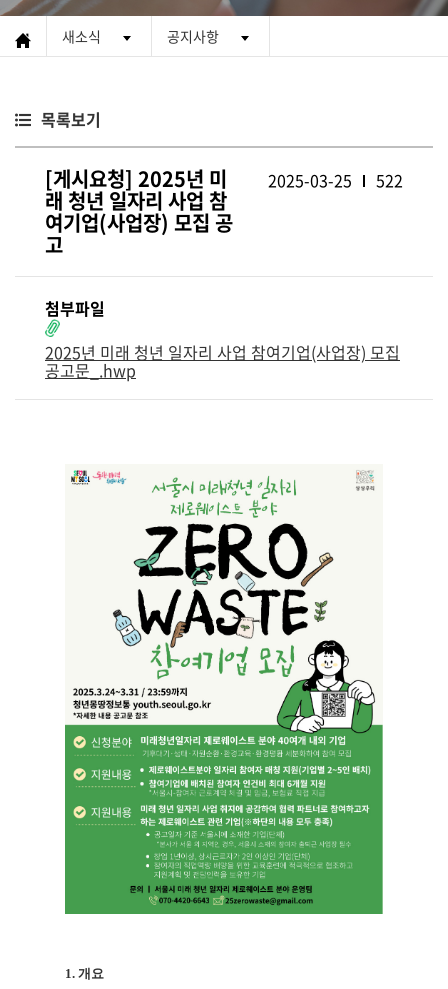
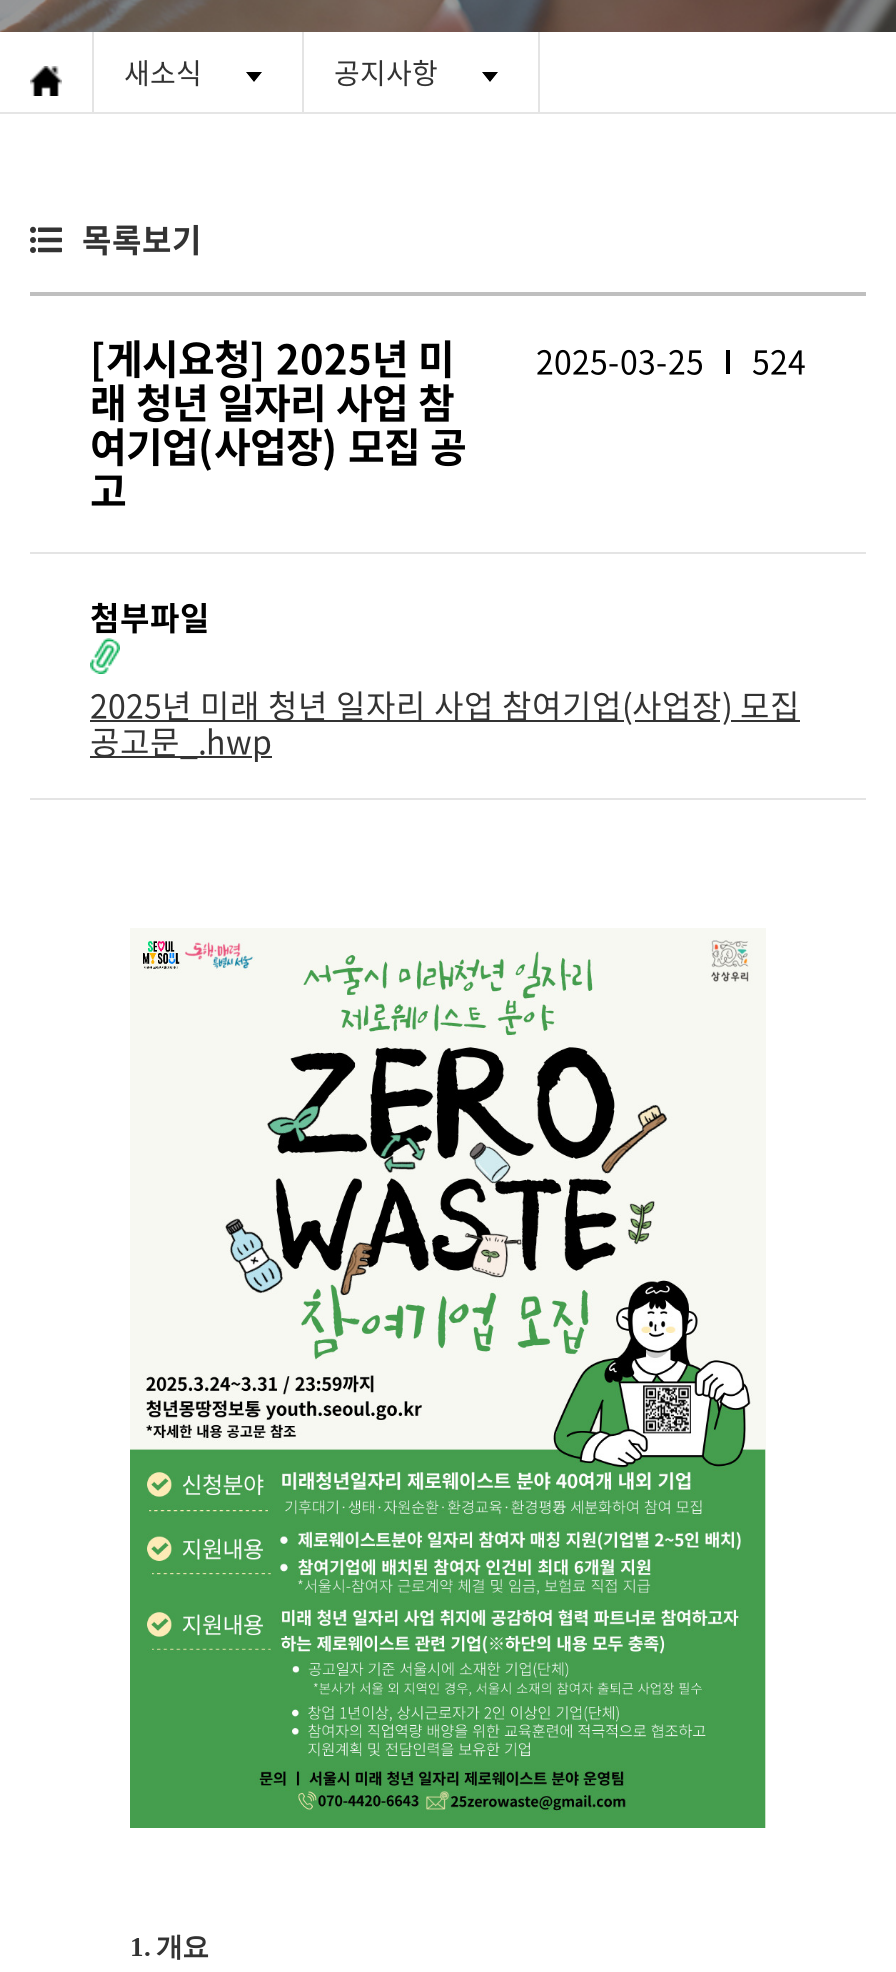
- [게시요청] 2025년 미 2025-03-25 522
+ [게시요청] 2025년 미 2025-03-25 524
